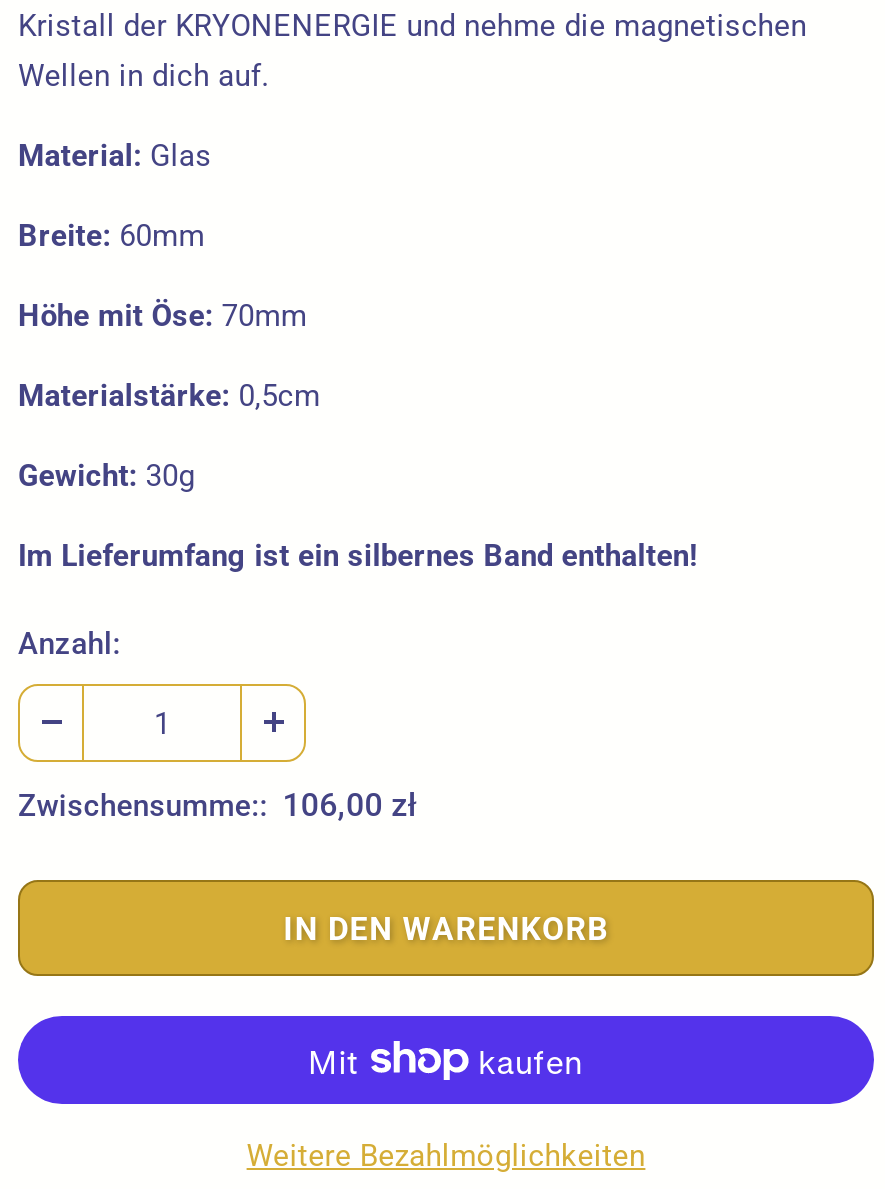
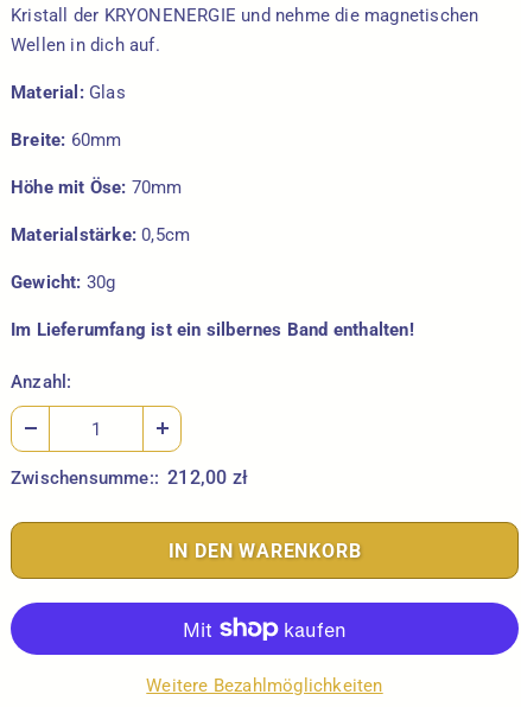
- Zwischensumme:: 106,00 zł
+ Zwischensumme:: 212,00 zł
